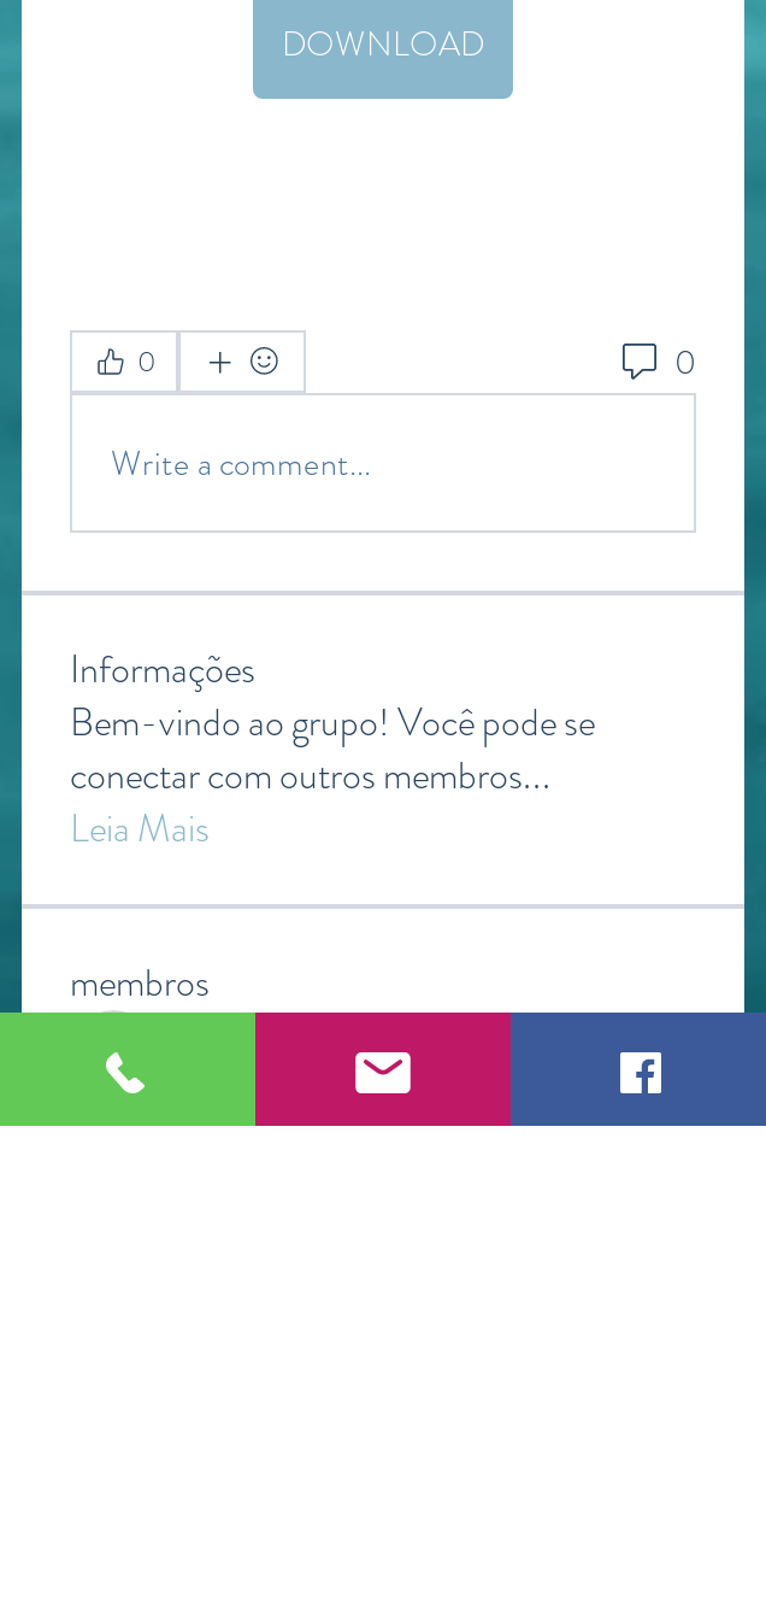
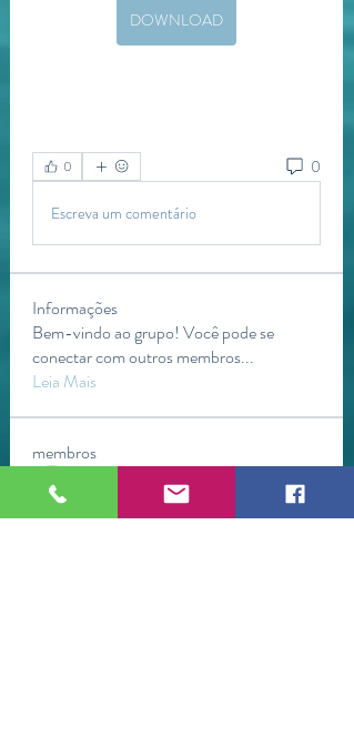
- Write a comment...
+ Escreva um comentário
